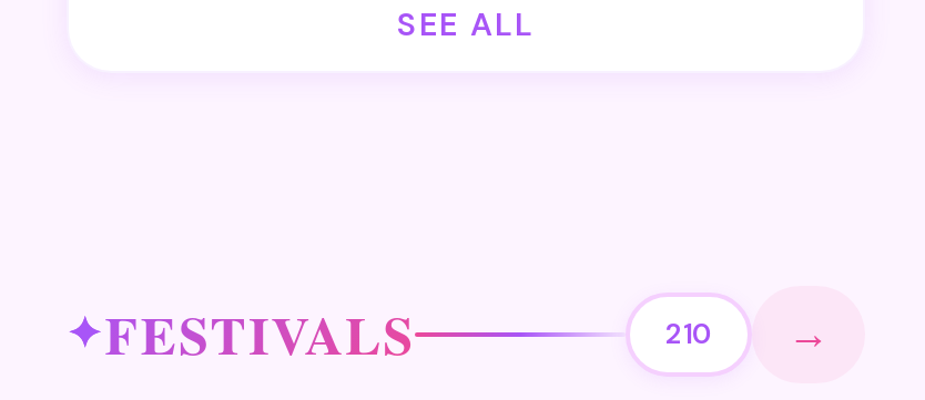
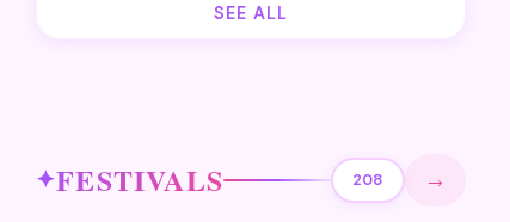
- 210
+ 208
